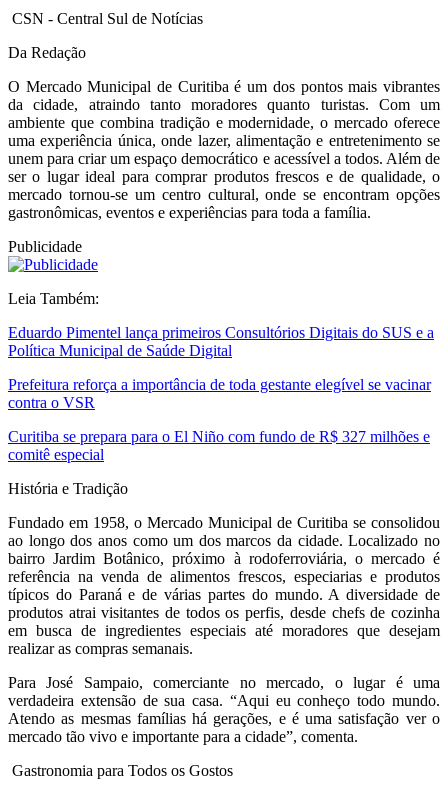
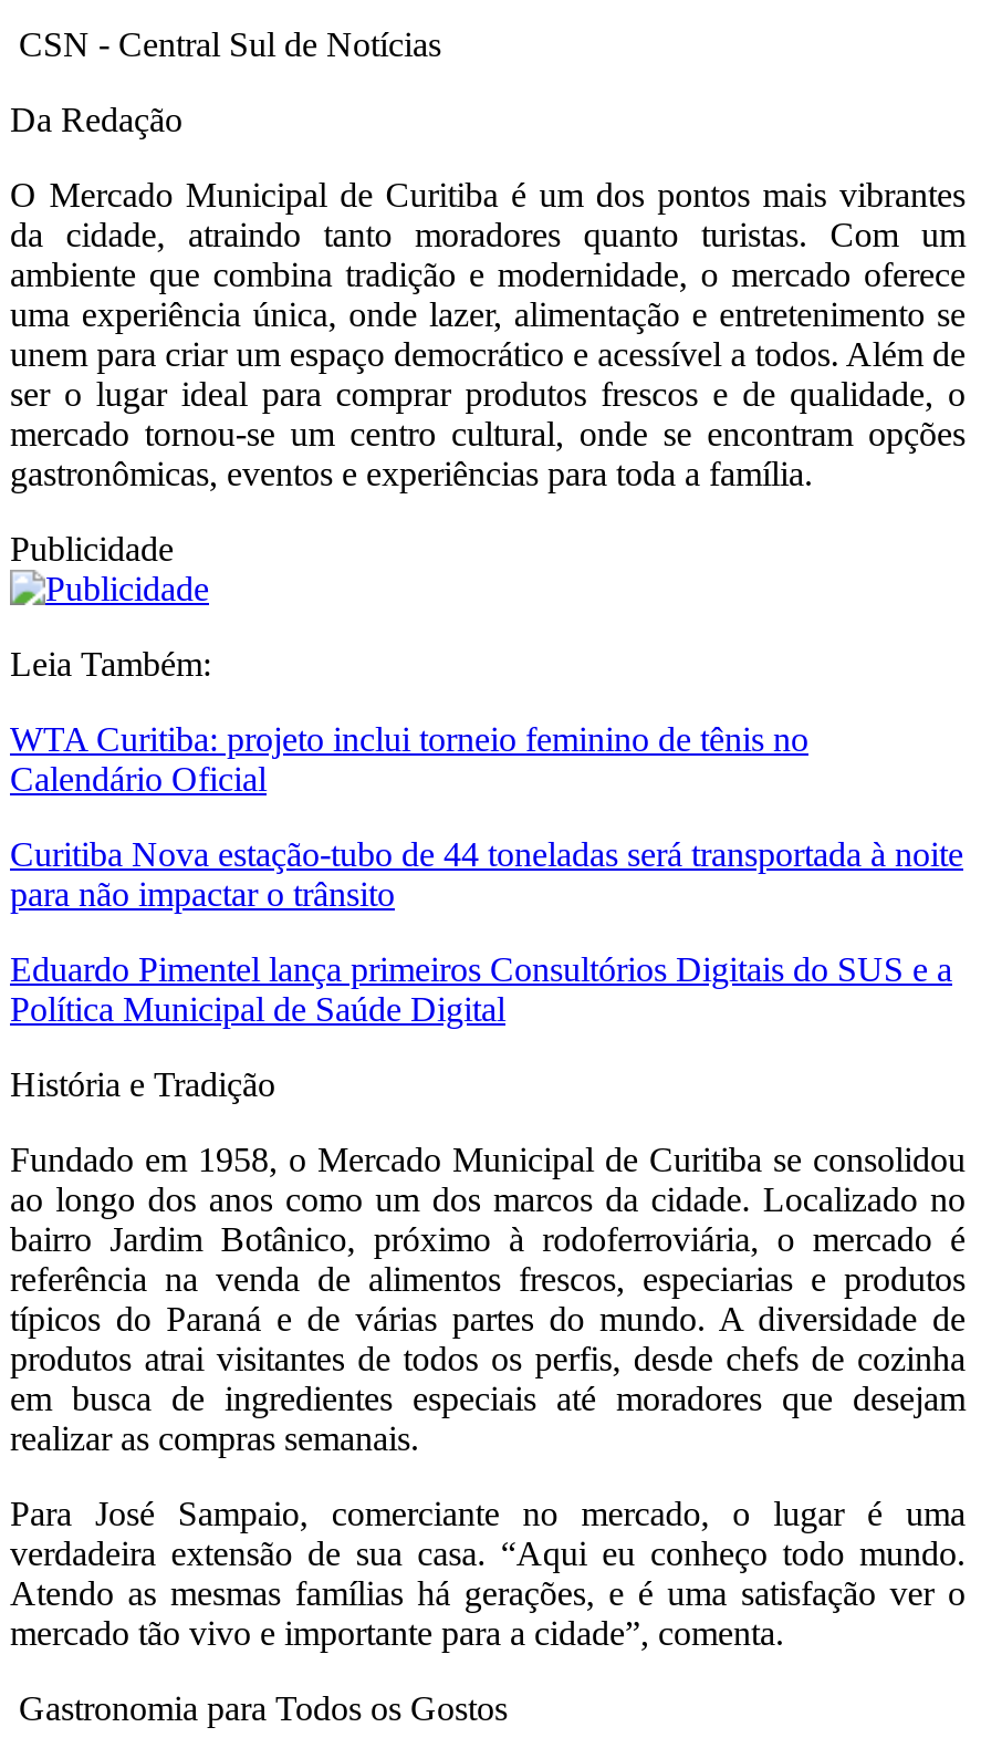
+ WTA Curitiba: projeto inclui torneio feminino de tênis no
+ Calendário Oficial
+ Curitiba Nova estação-tubo de 44 toneladas será transportada à noite
+ para não impactar o trânsito

moved down: Eduardo Pimentel lança primeiros Consultórios Digitais do SUS e a | Política Municipal de Saúde Digital

- Prefeitura reforça a importância de toda gestante elegível se vacinar
- contra o VSR
- Curitiba se prepara para o El Niño com fundo de R$ 327 milhões e
- comitê especial
